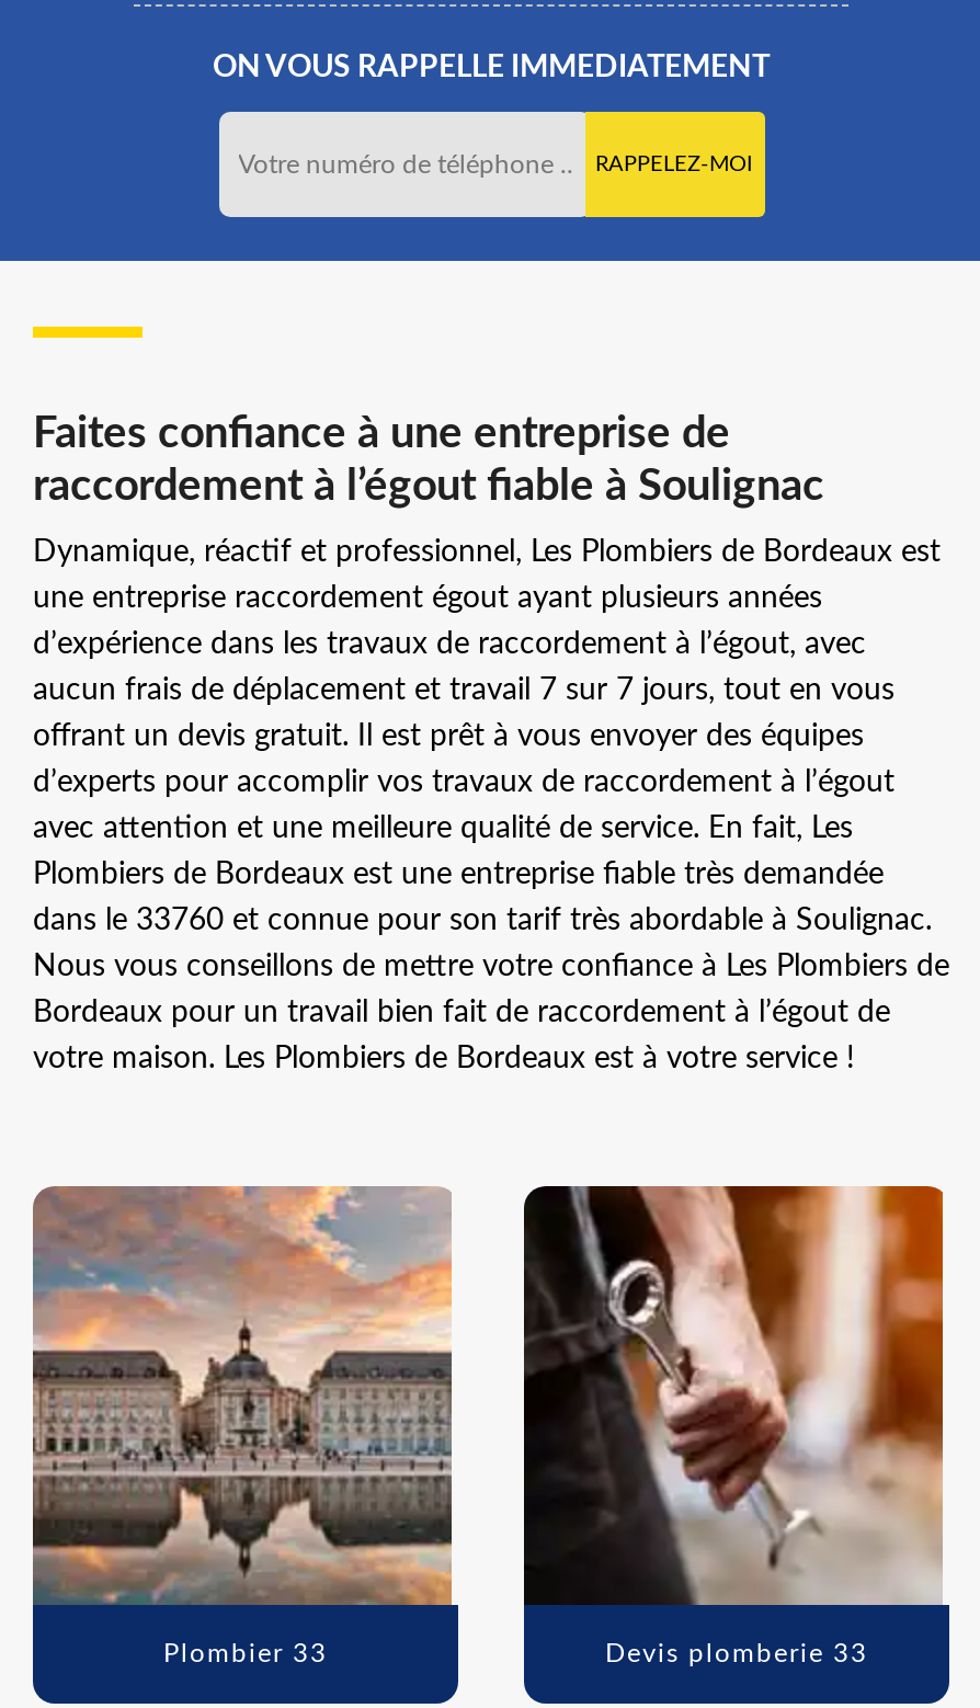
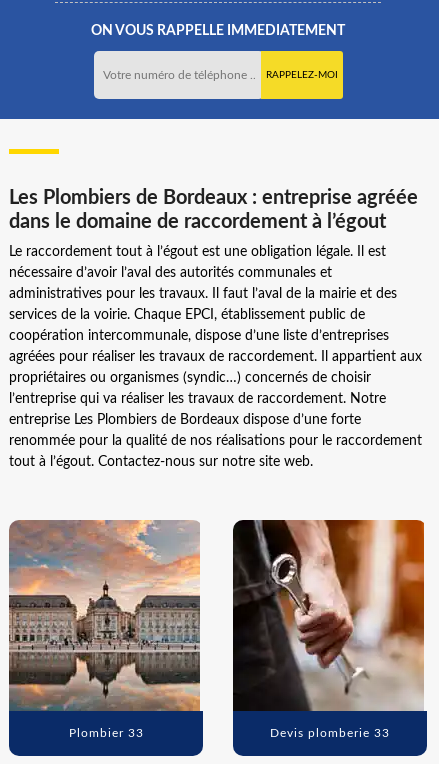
- Faites confiance à une entreprise de
- raccordement à l’égout fiable à Soulignac
- Dynamique, réactif et professionnel, Les Plombiers de Bordeaux est
- une entreprise raccordement égout ayant plusieurs années
- d’expérience dans les travaux de raccordement à l’égout, avec
- aucun frais de déplacement et travail 7 sur 7 jours, tout en vous
- offrant un devis gratuit. Il est prêt à vous envoyer des équipes
- d’experts pour accomplir vos travaux de raccordement à l’égout
- avec attention et une meilleure qualité de service. En fait, Les
- Plombiers de Bordeaux est une entreprise fiable très demandée
- dans le 33760 et connue pour son tarif très abordable à Soulignac.
- Nous vous conseillons de mettre votre confiance à Les Plombiers de
- Bordeaux pour un travail bien fait de raccordement à l’égout de
- votre maison. Les Plombiers de Bordeaux est à votre service !
+ Les Plombiers de Bordeaux : entreprise agréée
+ dans le domaine de raccordement à l’égout
+ Le raccordement tout à l’égout est une obligation légale. Il est
+ nécessaire d’avoir l’aval des autorités communales et
+ administratives pour les travaux. Il faut l’aval de la mairie et des
+ services de la voirie. Chaque EPCI, établissement public de
+ coopération intercommunale, dispose d’une liste d’entreprises
+ agréées pour réaliser les travaux de raccordement. Il appartient aux
+ propriétaires ou organismes (syndic…) concernés de choisir
+ l’entreprise qui va réaliser les travaux de raccordement. Notre
+ entreprise Les Plombiers de Bordeaux dispose d’une forte
+ renommée pour la qualité de nos réalisations pour le raccordement
+ tout à l’égout. Contactez-nous sur notre site web.
